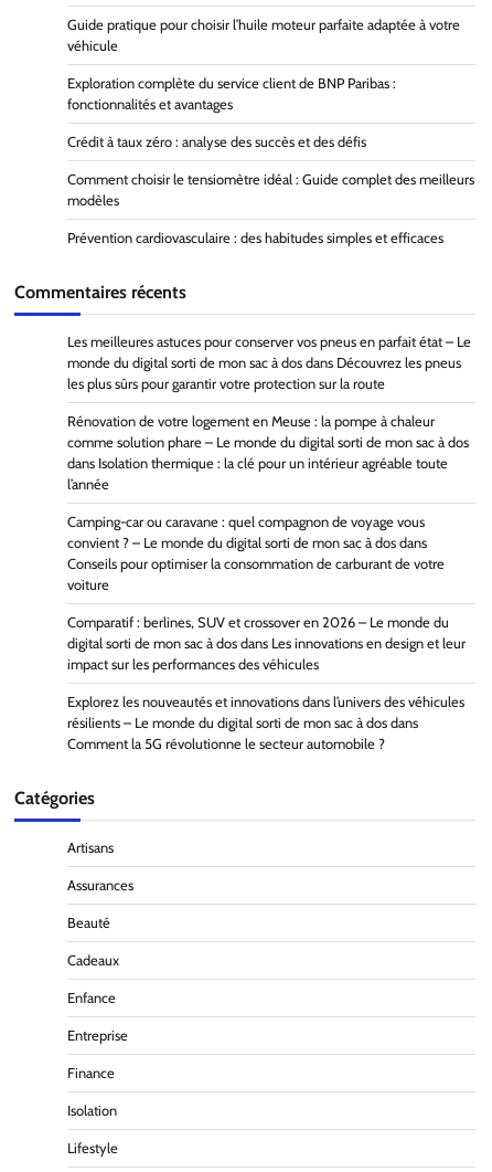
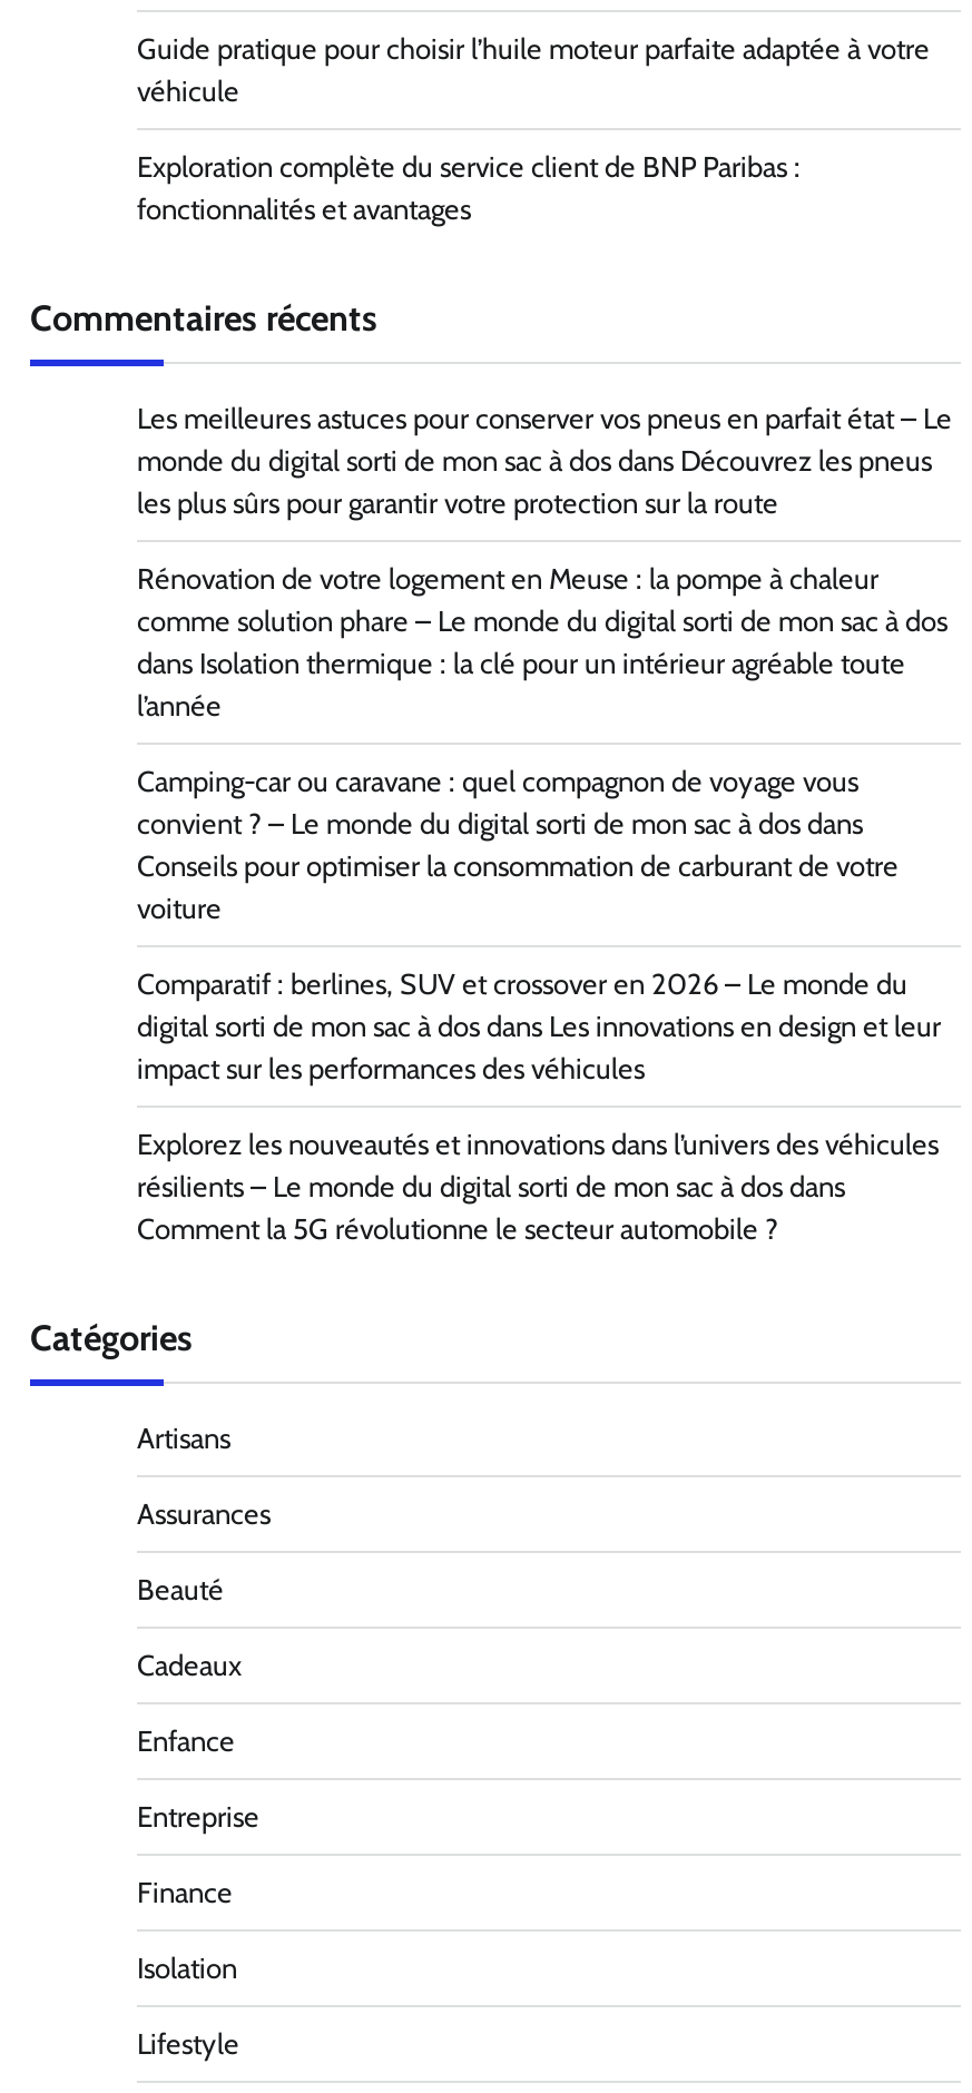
- Crédit à taux zéro : analyse des succès et des défis
- Comment choisir le tensiomètre idéal : Guide complet des meilleurs
- modèles
- Prévention cardiovasculaire : des habitudes simples et efficaces
